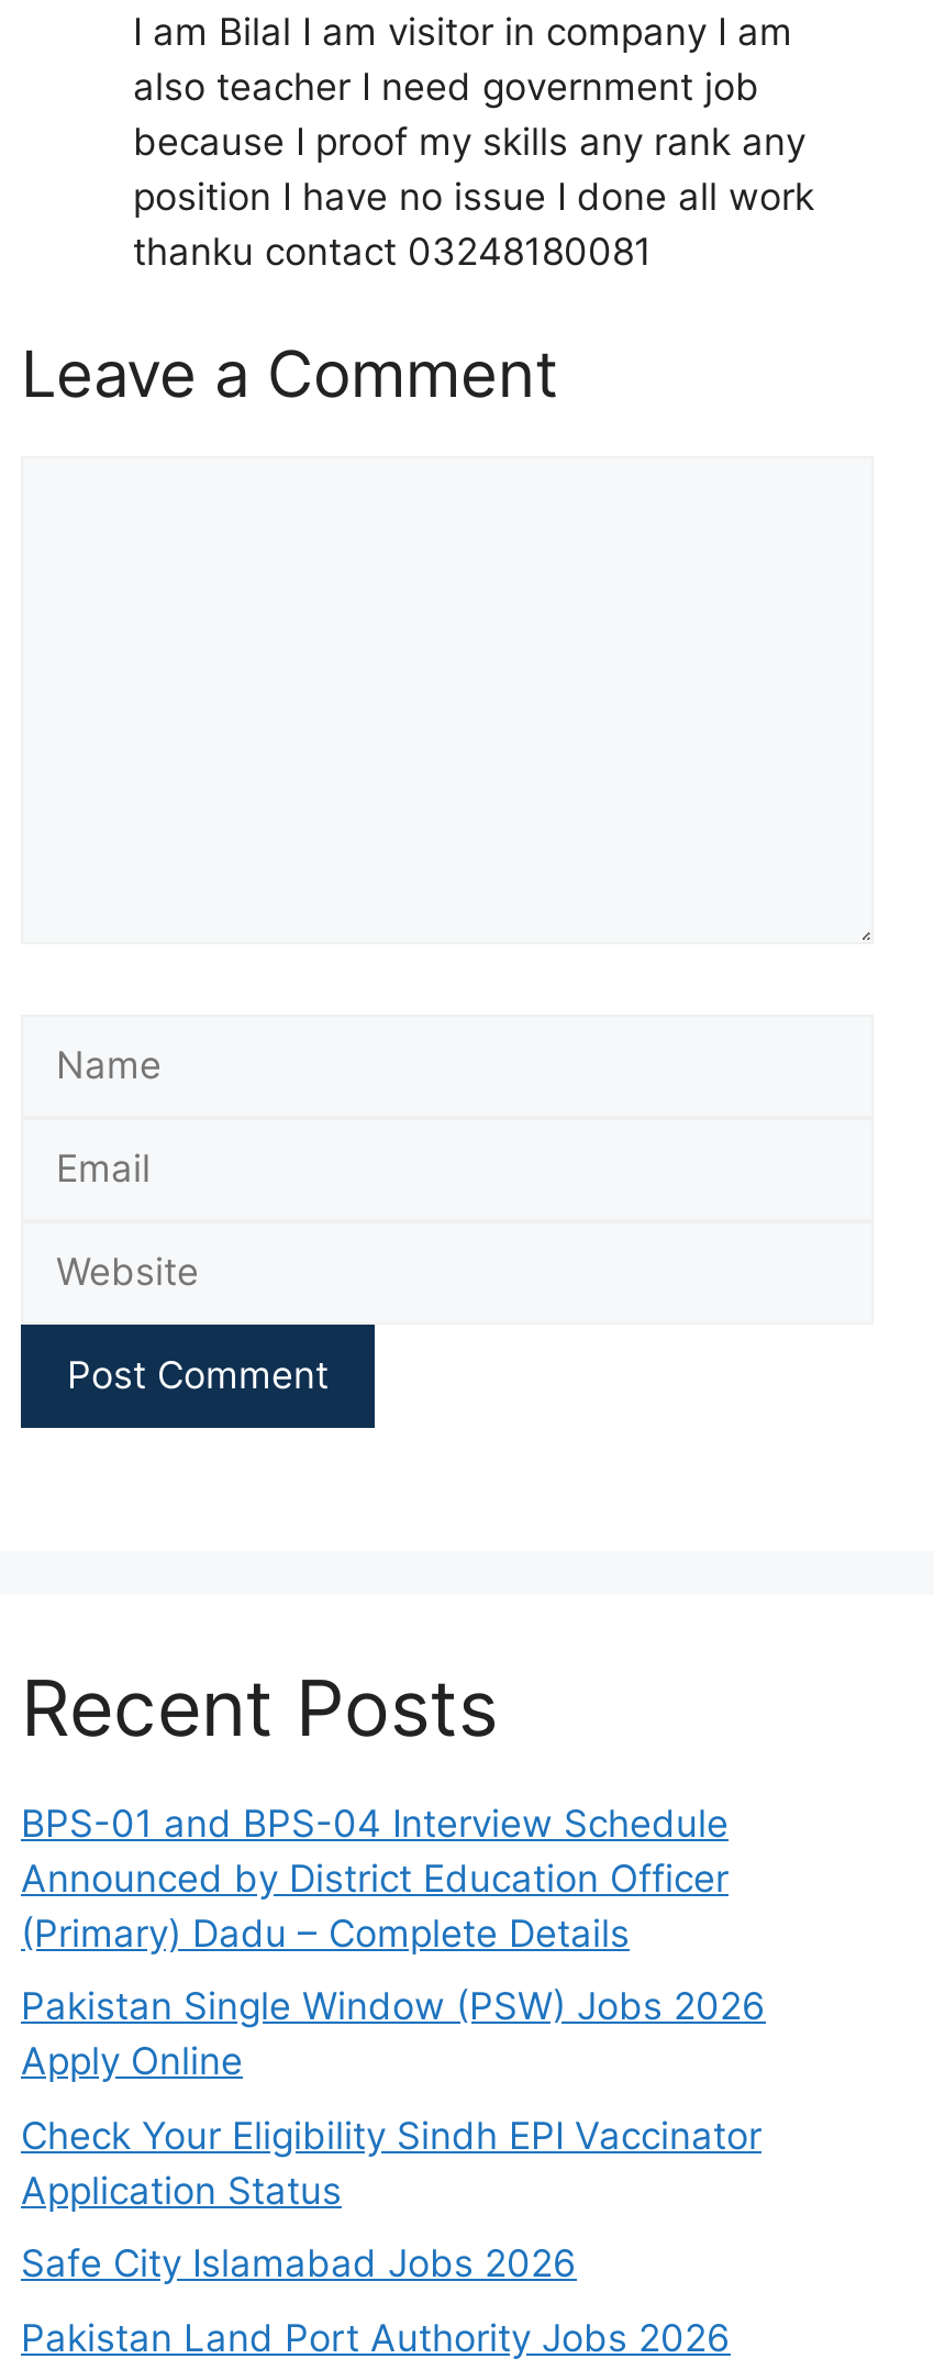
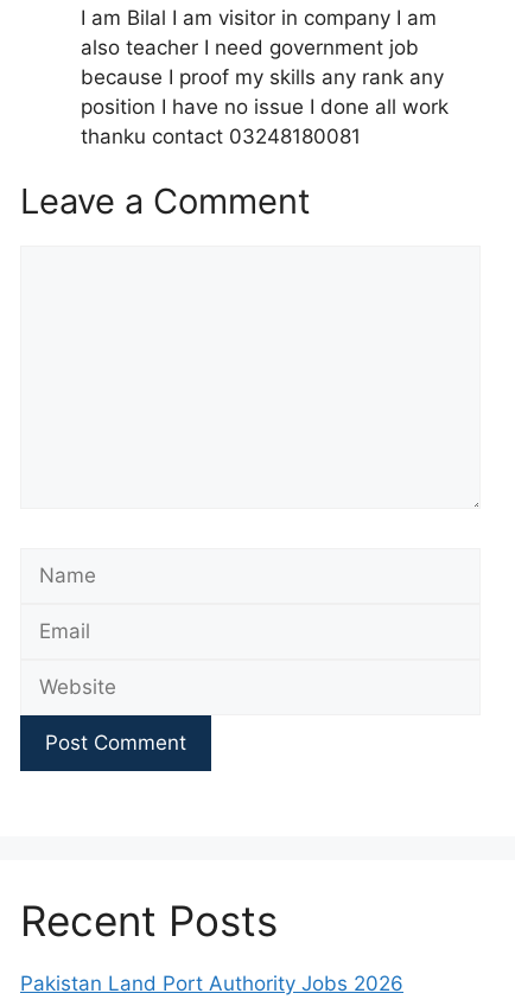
- BPS-01 and BPS-04 Interview Schedule
- Announced by District Education Officer
- (Primary) Dadu – Complete Details
- Pakistan Single Window (PSW) Jobs 2026
- Apply Online
- Check Your Eligibility Sindh EPI Vaccinator
- Application Status
- Safe City Islamabad Jobs 2026
